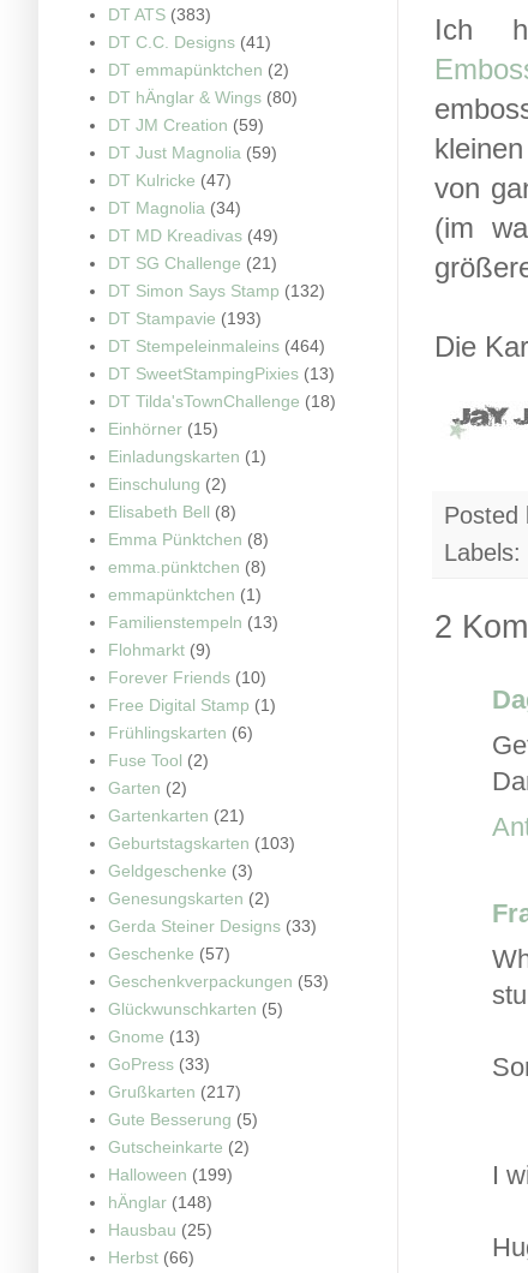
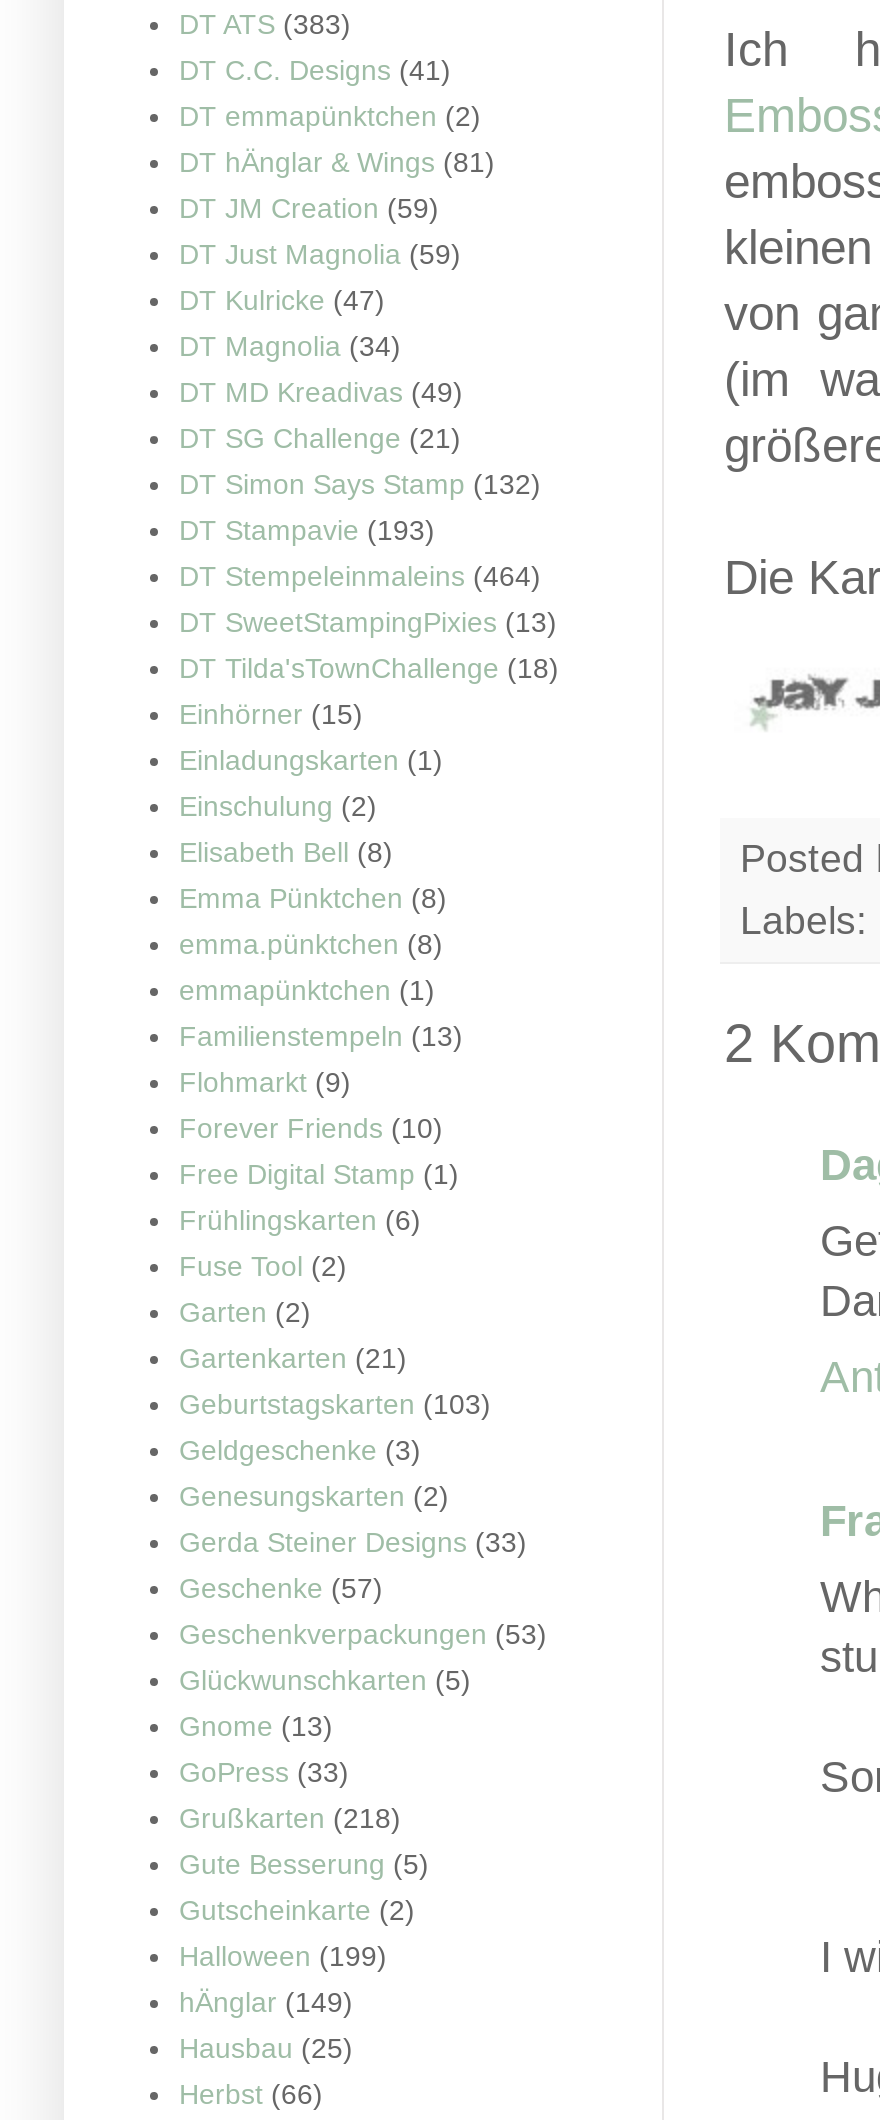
- DT hÄnglar & Wings (80)
+ DT hÄnglar & Wings (81)

- Grußkarten (217)
+ Grußkarten (218)

- hÄnglar (148)
+ hÄnglar (149)
